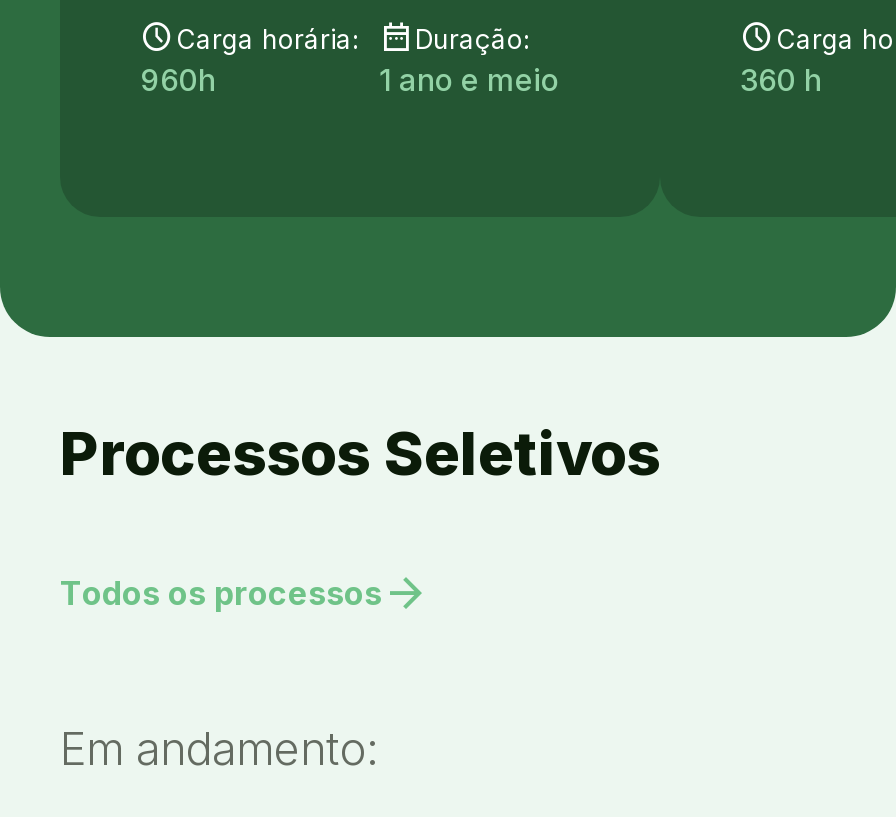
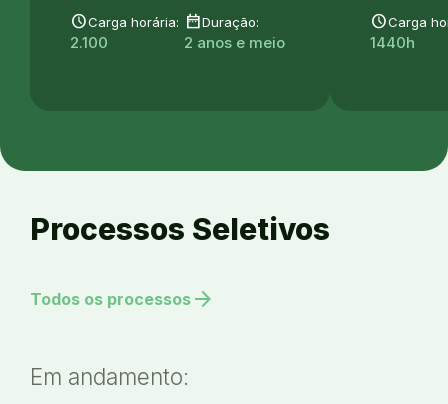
- 960h
+ 2.100

- 1 ano e meio
+ 2 anos e meio

- 360 h
+ 1440h
